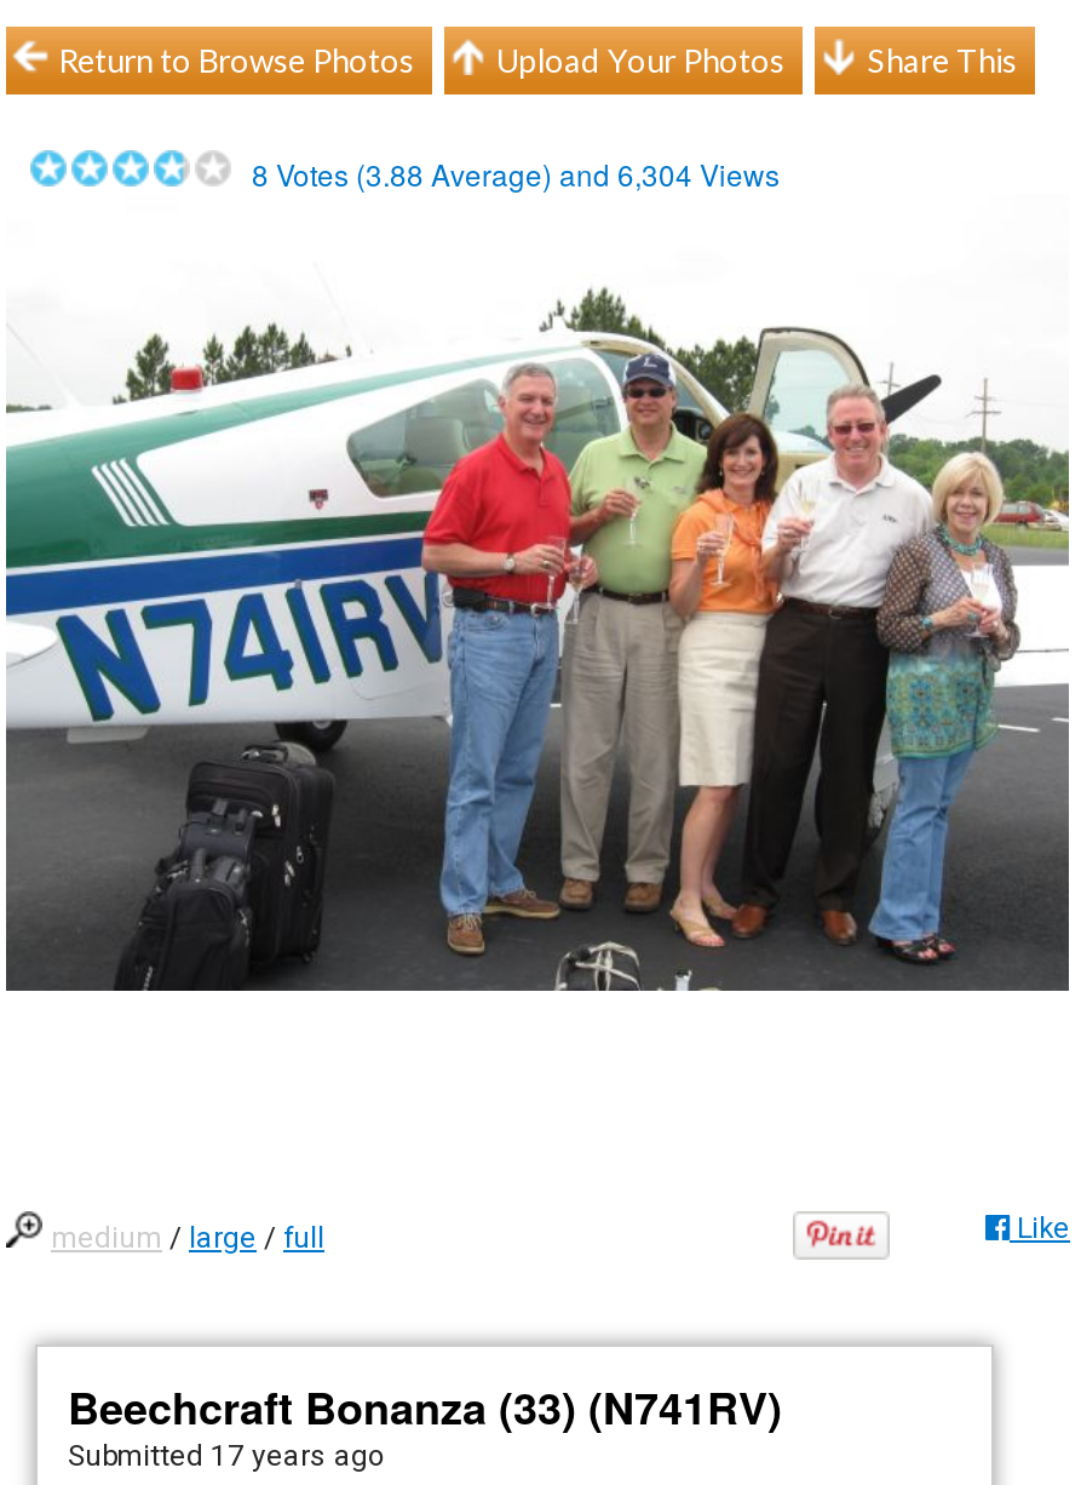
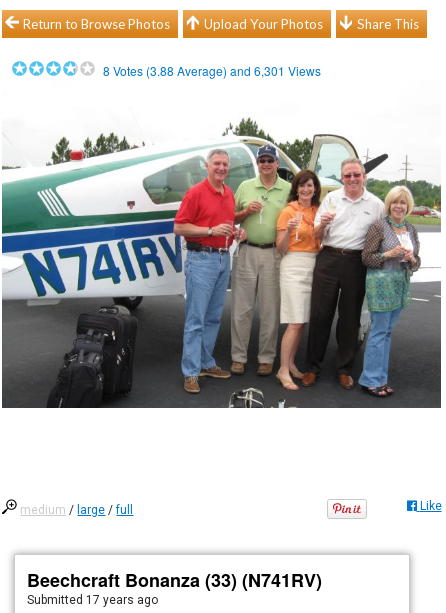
- 8 Votes (3.88 Average) and 6,304 Views
+ 8 Votes (3.88 Average) and 6,301 Views
